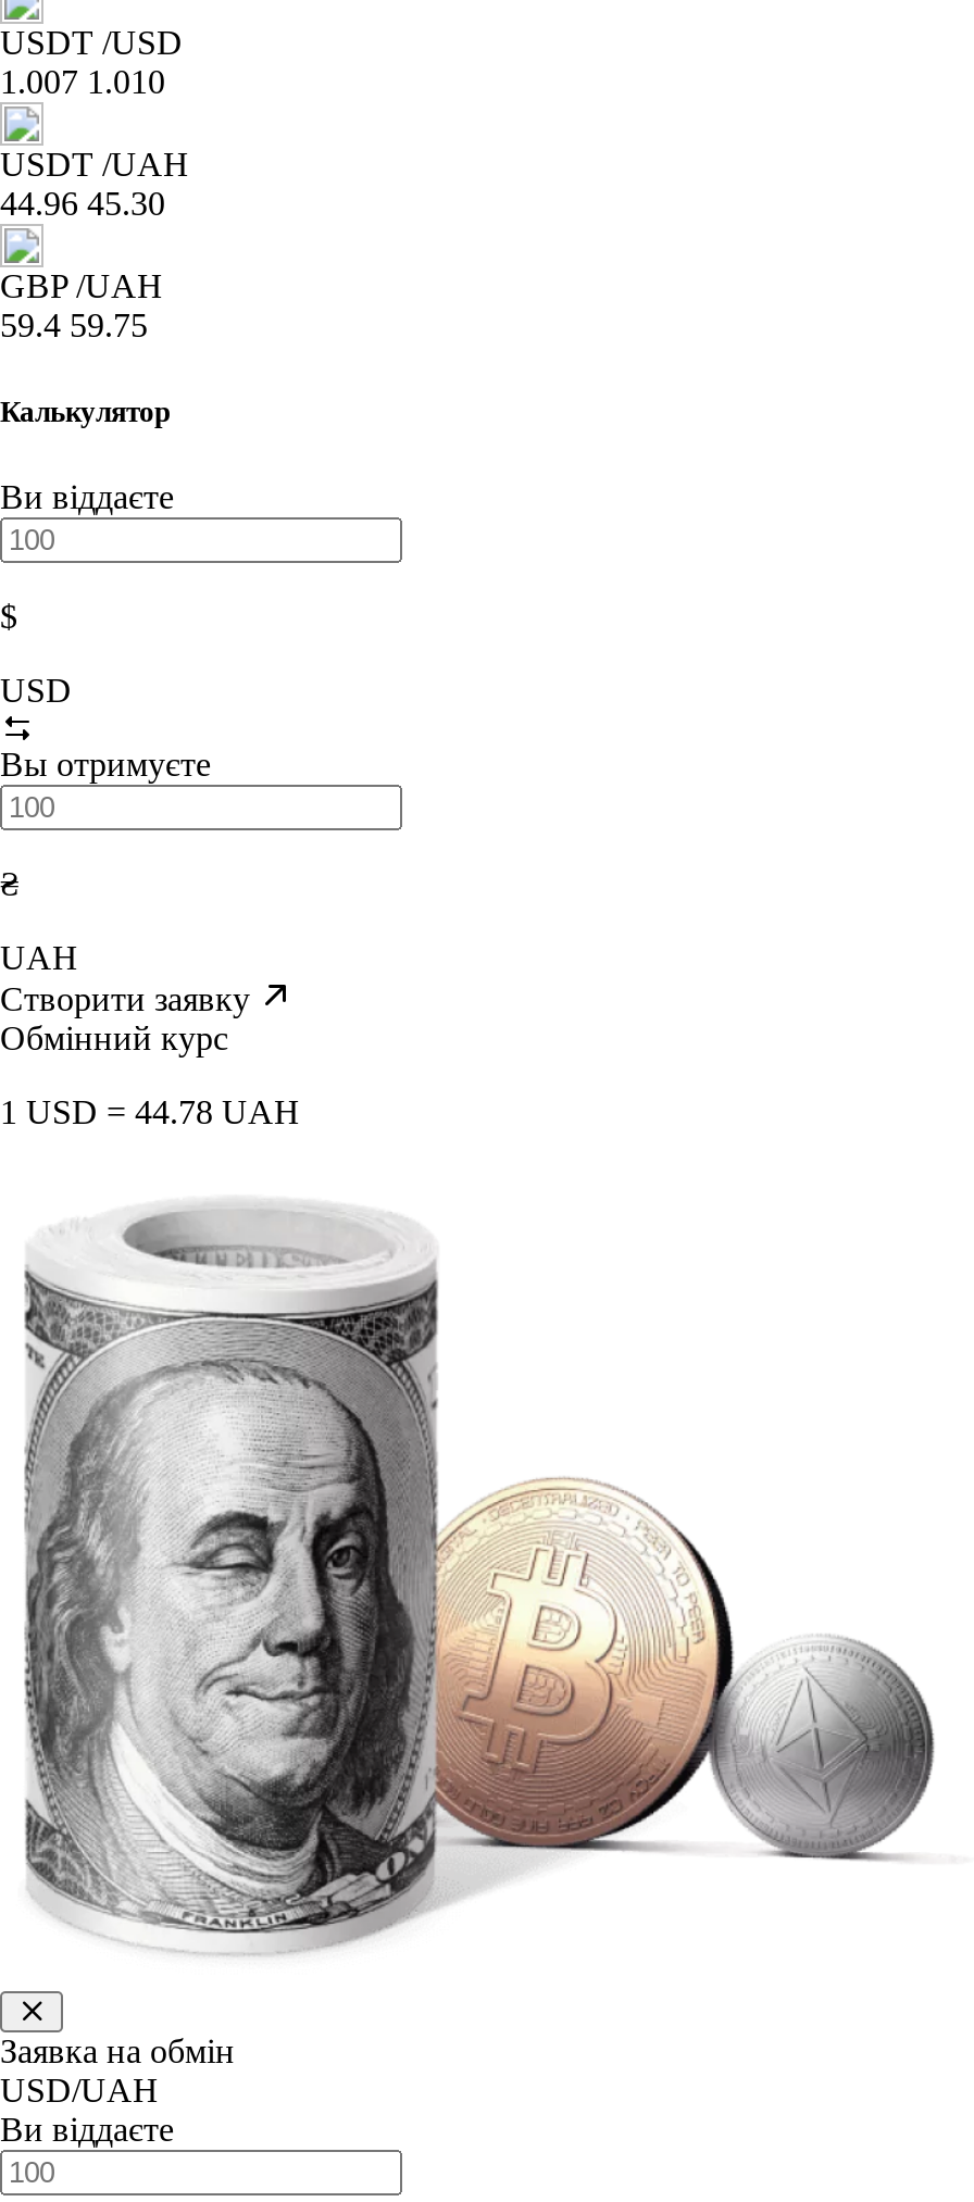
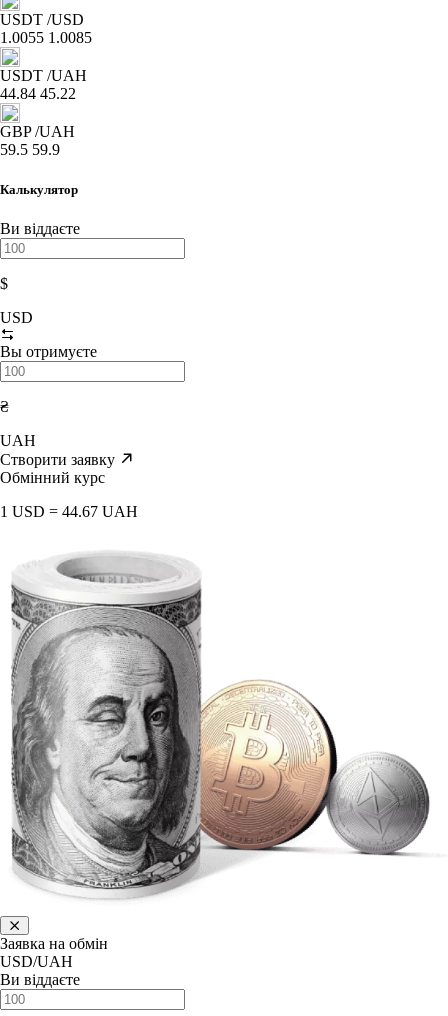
- 1.007 1.010
+ 1.0055 1.0085

- 44.96 45.30
+ 44.84 45.22

- 59.4 59.75
+ 59.5 59.9

- 1 USD = 44.78 UAH
+ 1 USD = 44.67 UAH
